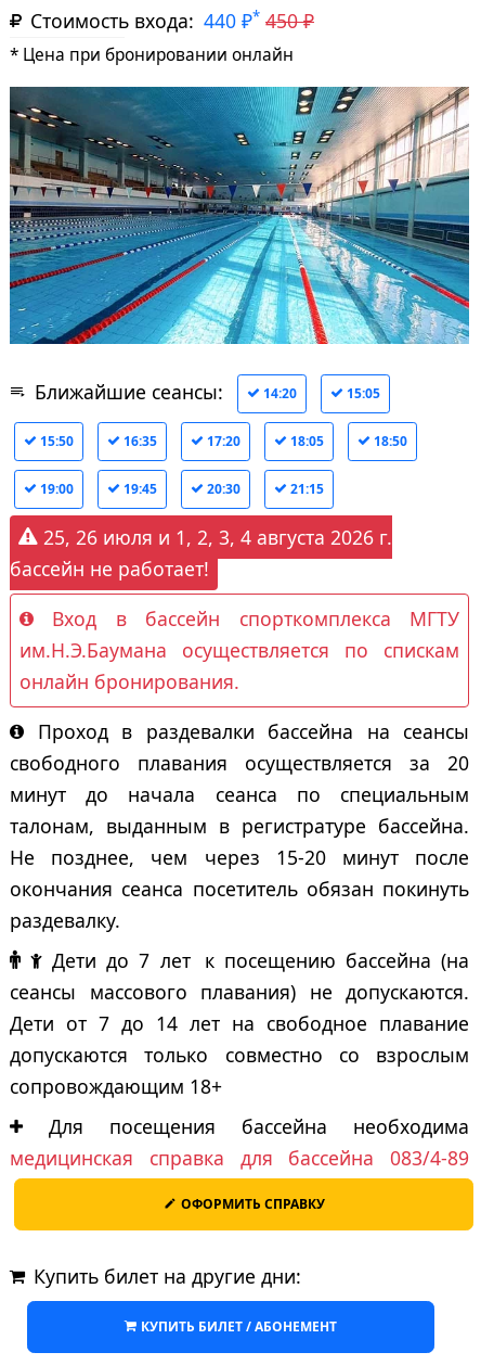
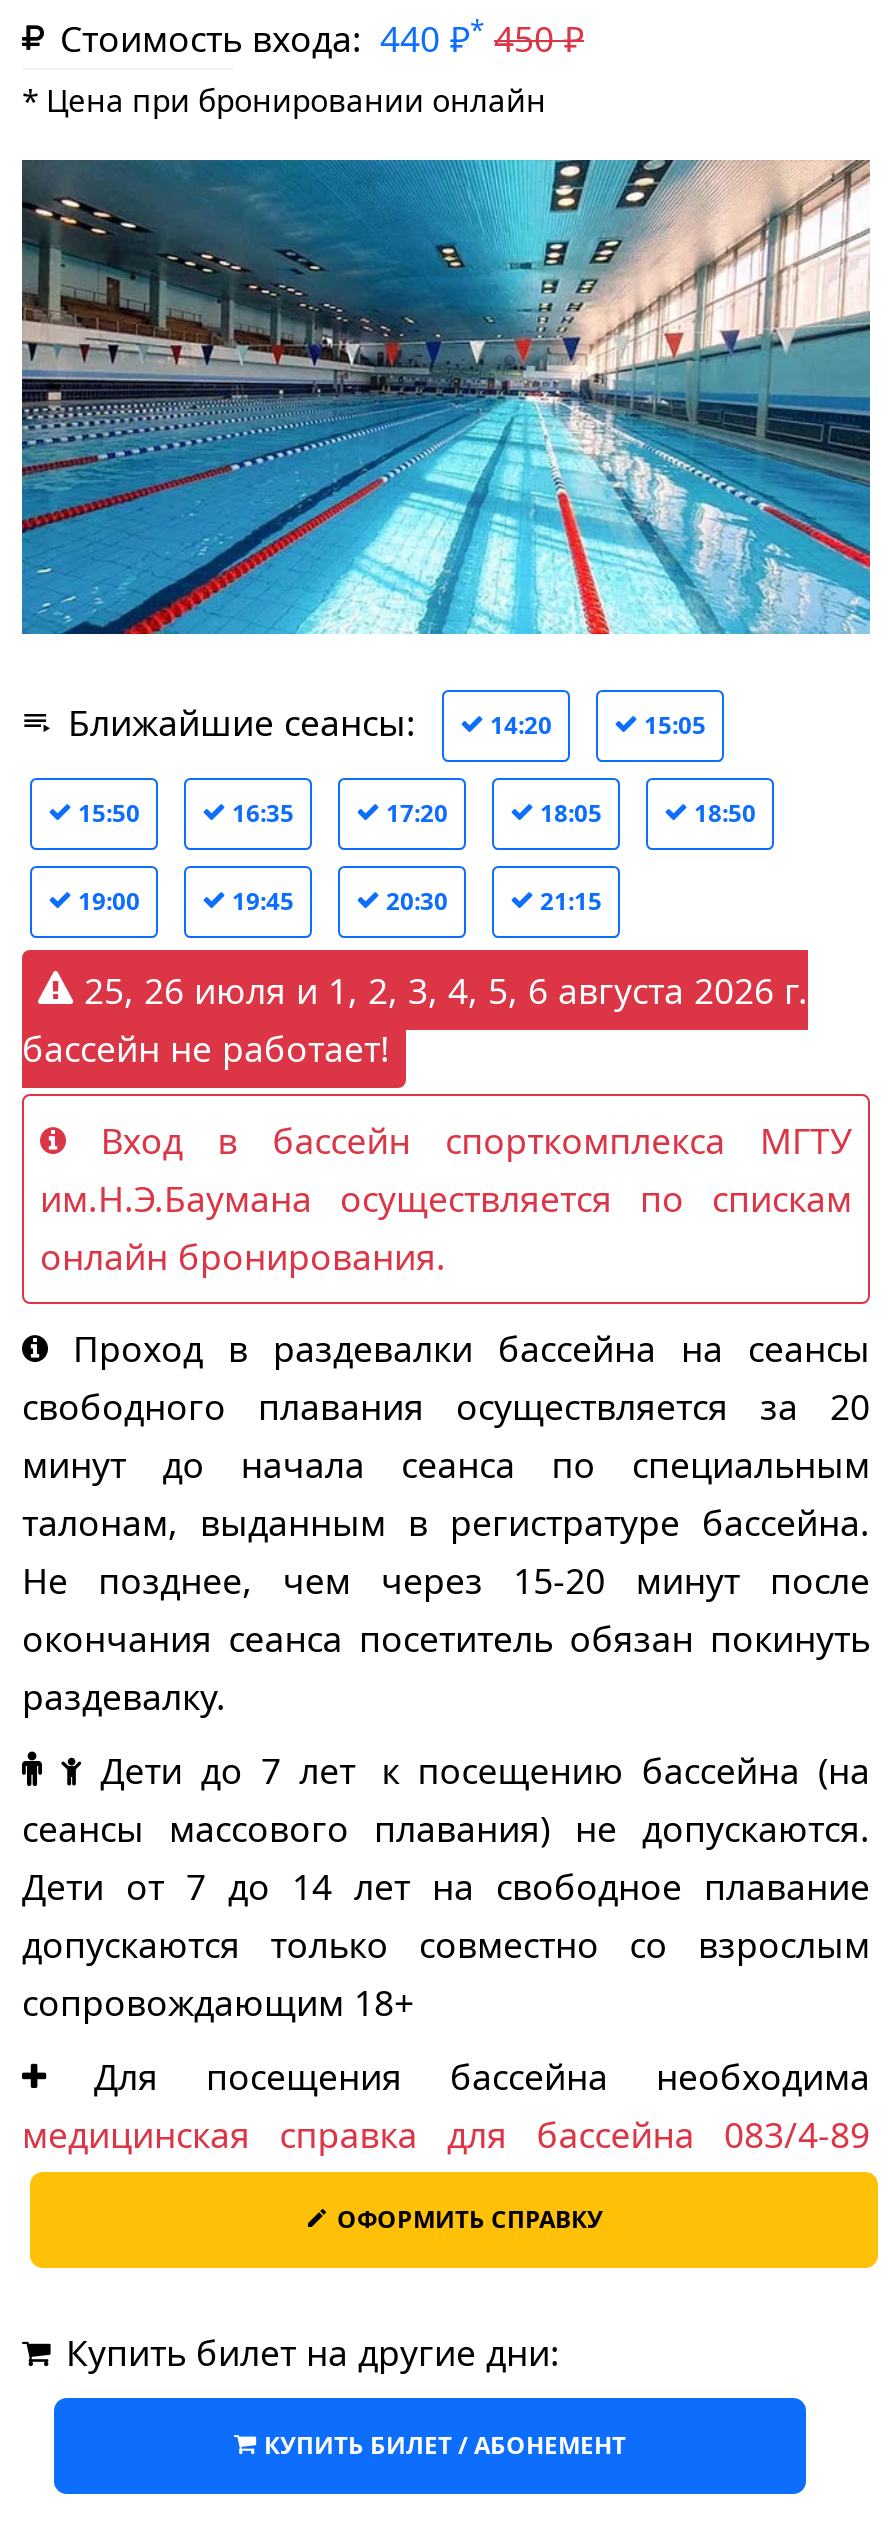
- 25, 26 июля и 1, 2, 3, 4 августа 2026 г.
+ 25, 26 июля и 1, 2, 3, 4, 5, 6 августа 2026 г.
